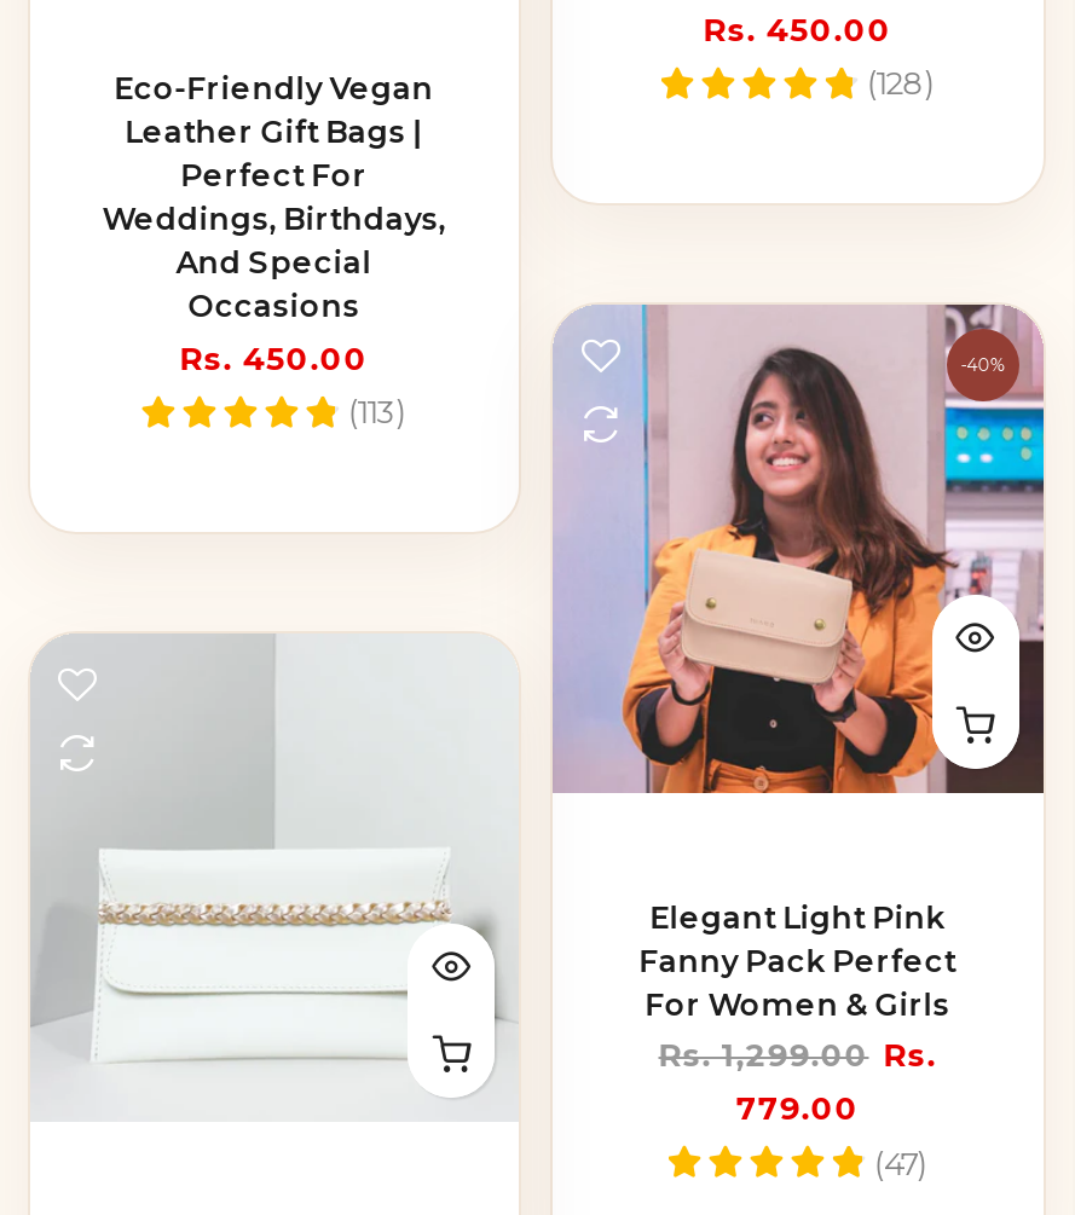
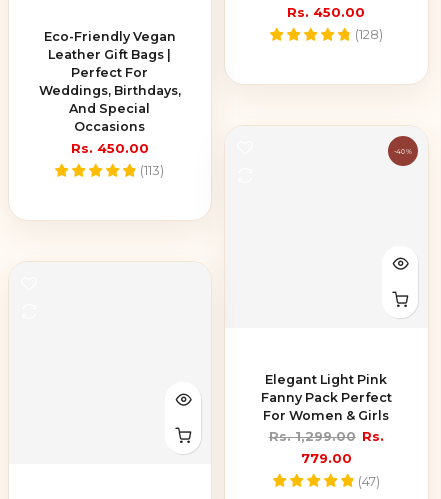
- [image]

- [image]
